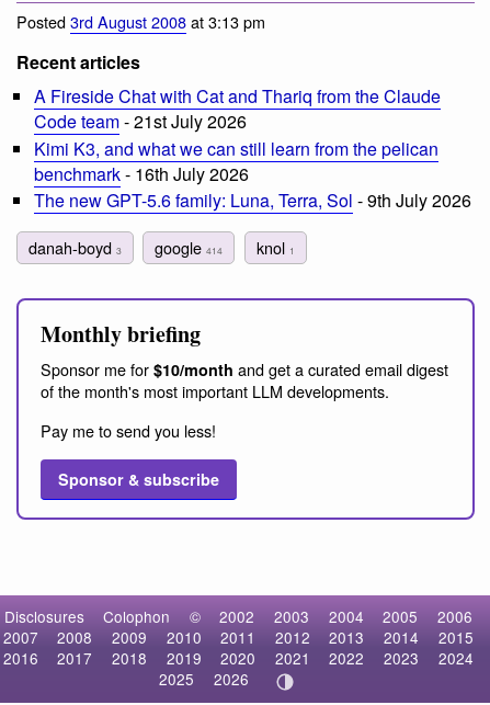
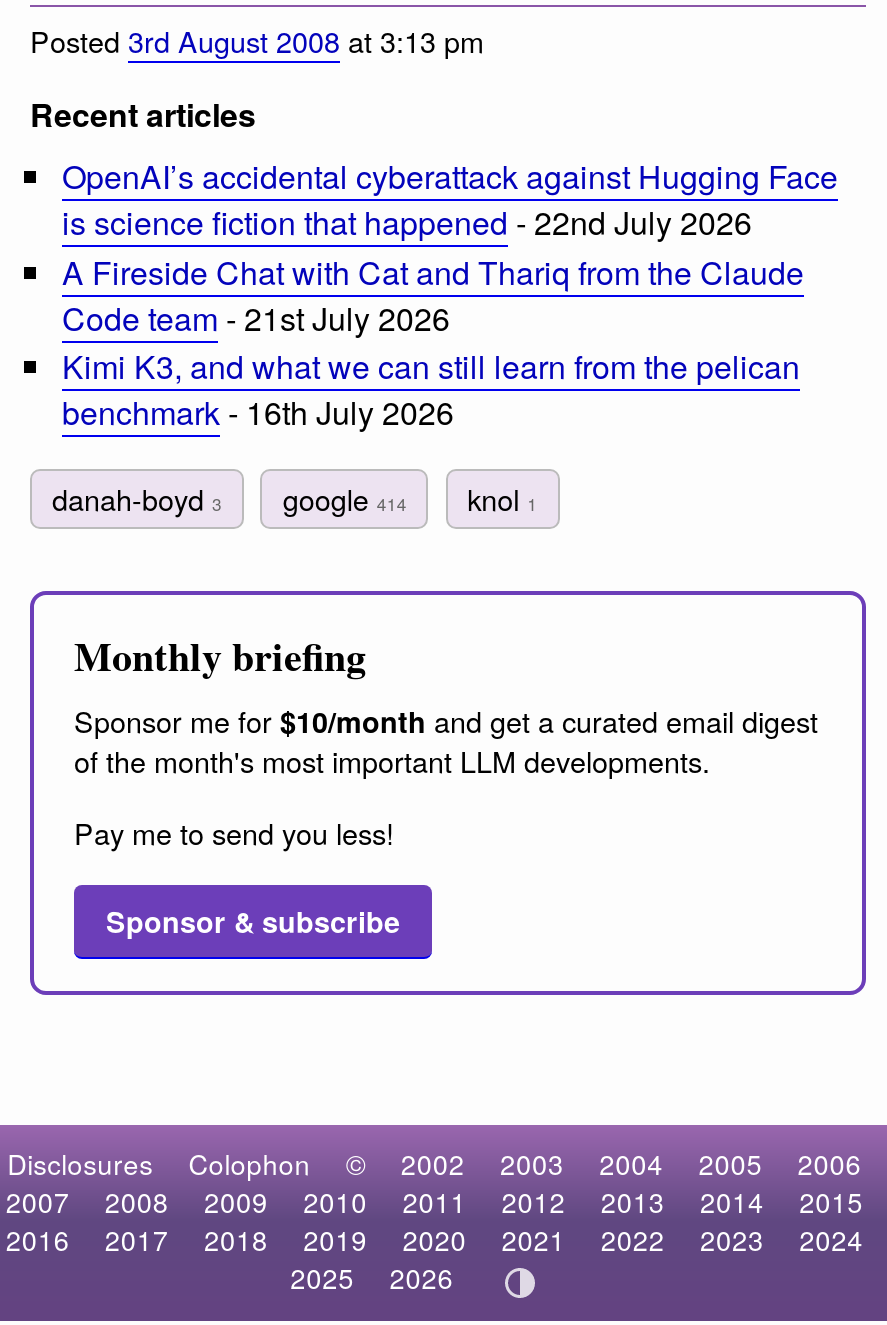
+ OpenAI’s accidental cyberattack against Hugging Face
+ is science fiction that happened- 22nd July 2026

moved down: A Fireside Chat with Cat and Thariq from the Claude | Code team- 21st July 2026 | Kimi K3, and what we can still learn from the pelican | benchmark- 16th July 2026

- The new GPT-5.6 family: Luna, Terra, Sol - 9th July 2026
